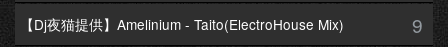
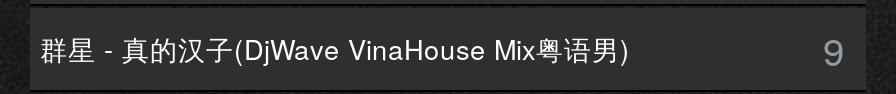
- 【Dj夜猫提供】Amelinium - Taito(ElectroHouse Mix)
+ 群星 - 真的汉子(DjWave VinaHouse Mix粤语男)
